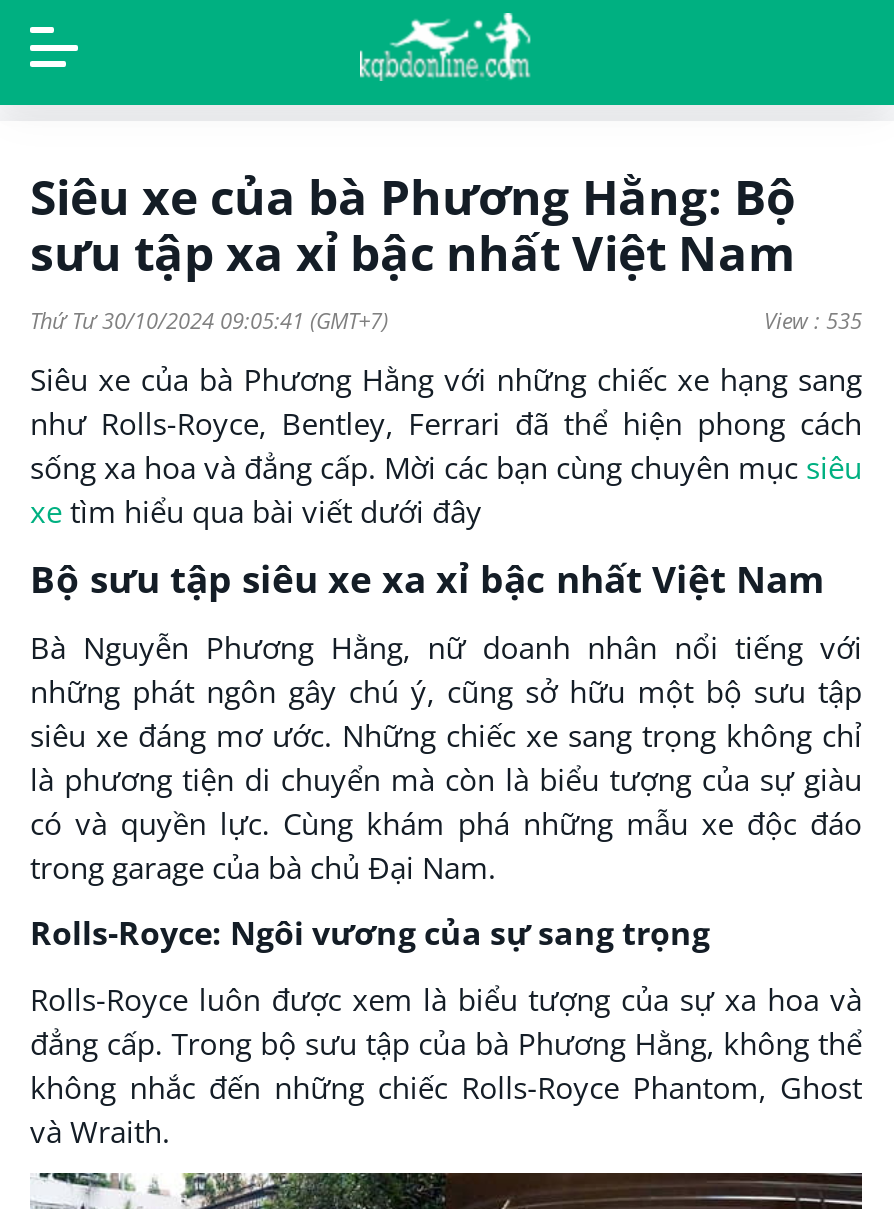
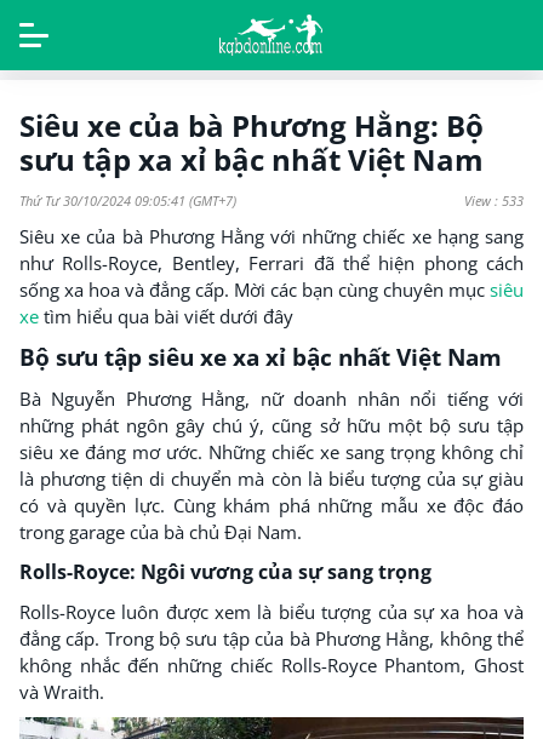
- View : 535
+ View : 533
